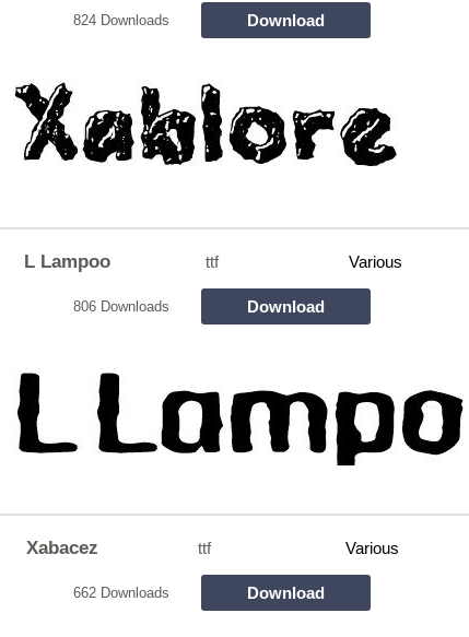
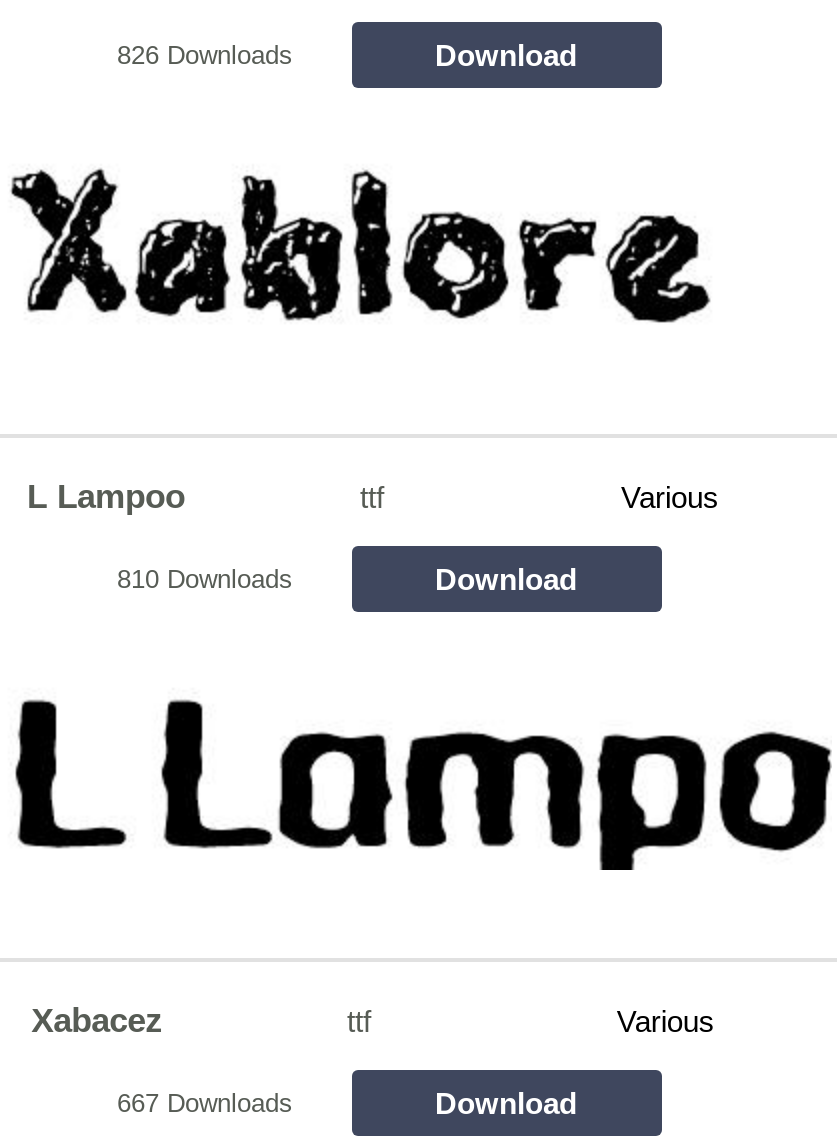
- 824 Downloads
+ 826 Downloads

- 806 Downloads
+ 810 Downloads

- 662 Downloads
+ 667 Downloads
